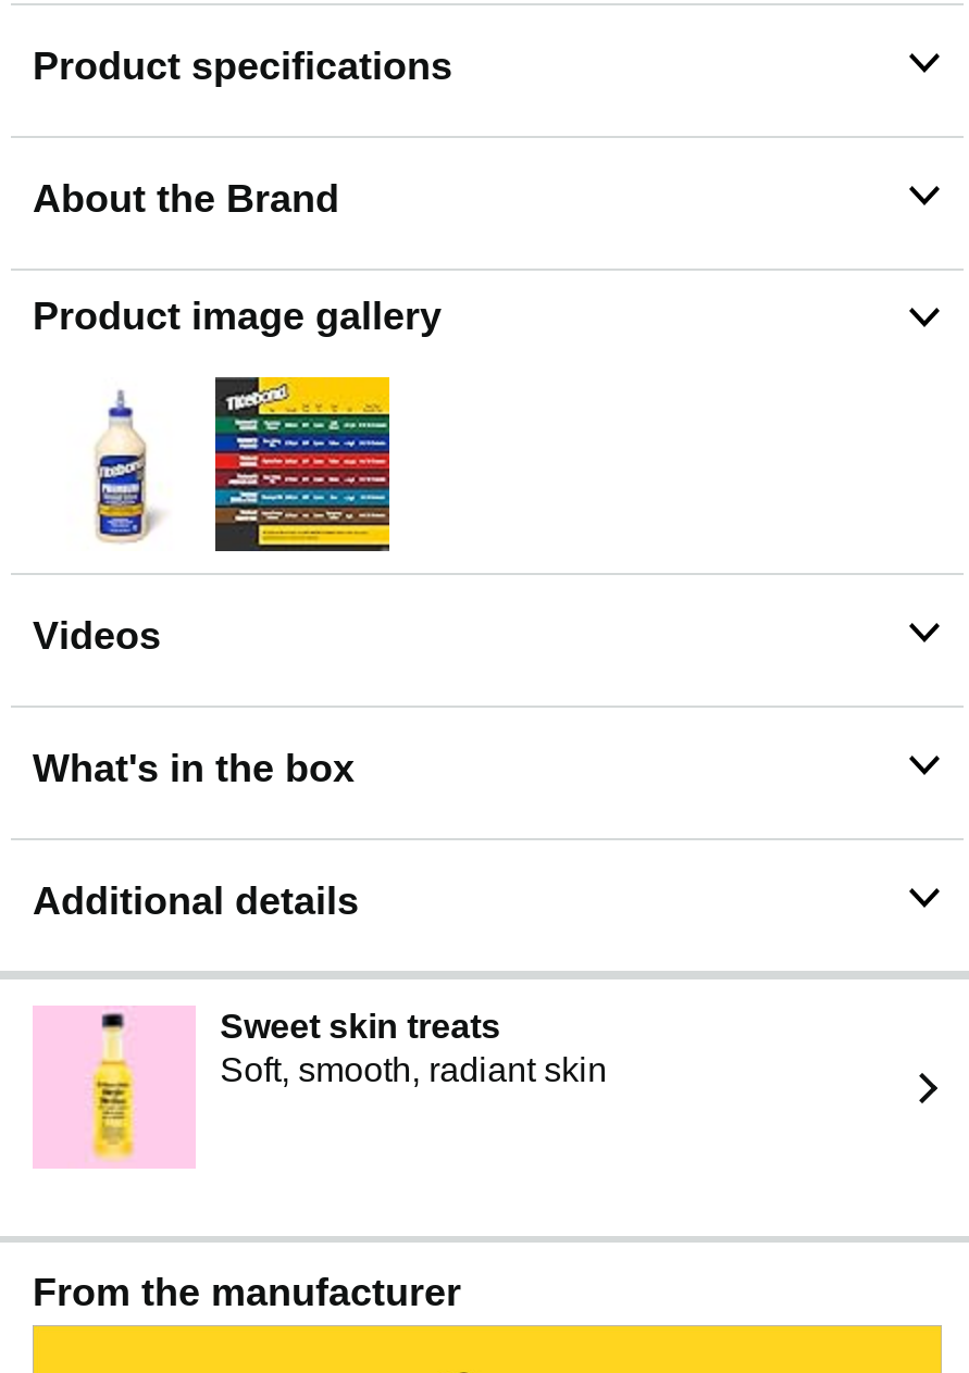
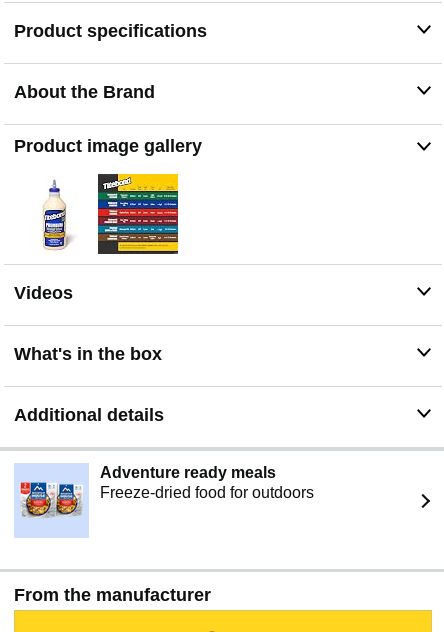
- [image]
- Sweet skin treats
- Soft, smooth, radiant skin
+ [image]
+ Adventure ready meals
+ Freeze-dried food for outdoors
